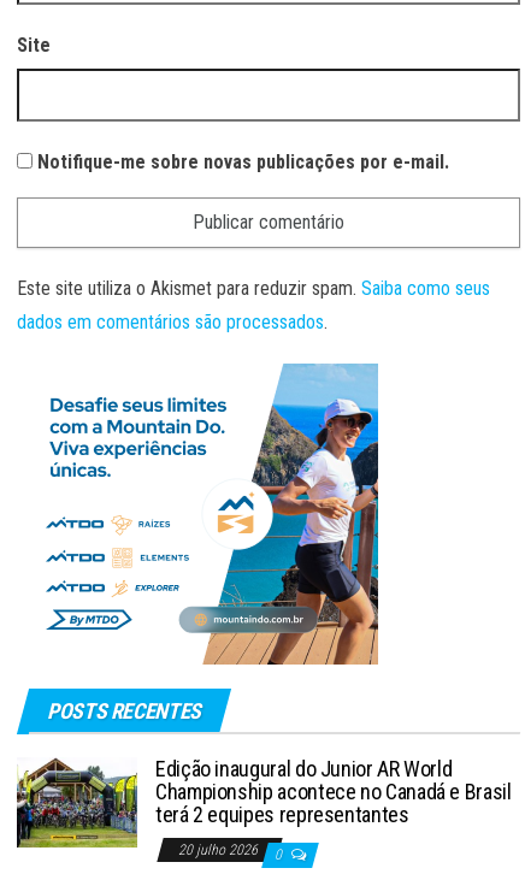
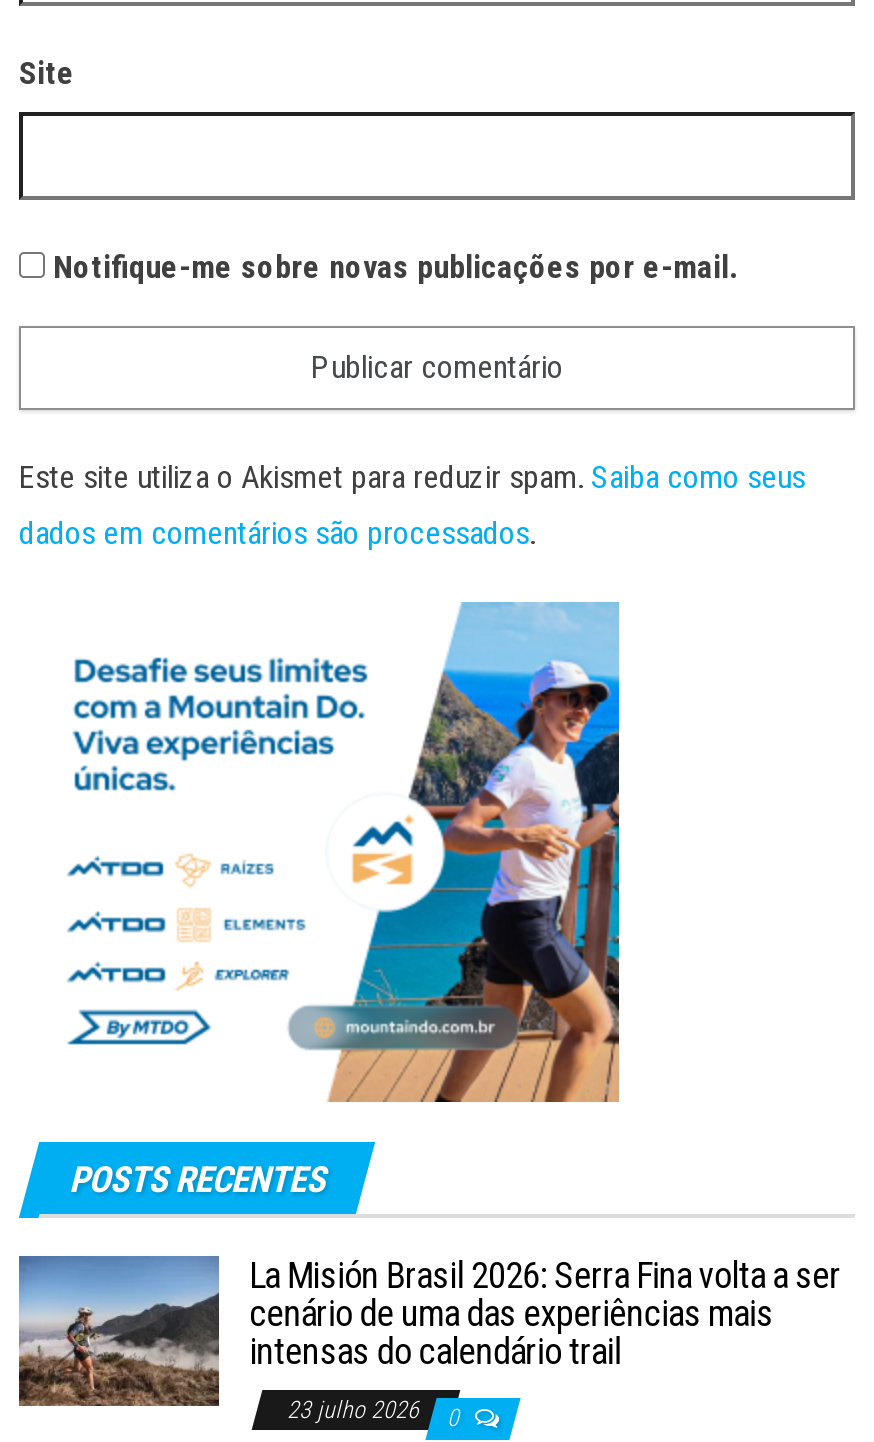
- [image]
- Edição inaugural do Junior AR World
- Championship acontece no Canadá e Brasil
- terá 2 equipes representantes
+ [image]
+ La Misión Brasil 2026: Serra Fina volta a ser
+ cenário de uma das experiências mais
+ intensas do calendário trail

- 20 julho 2026 0
+ 23 julho 2026 0
